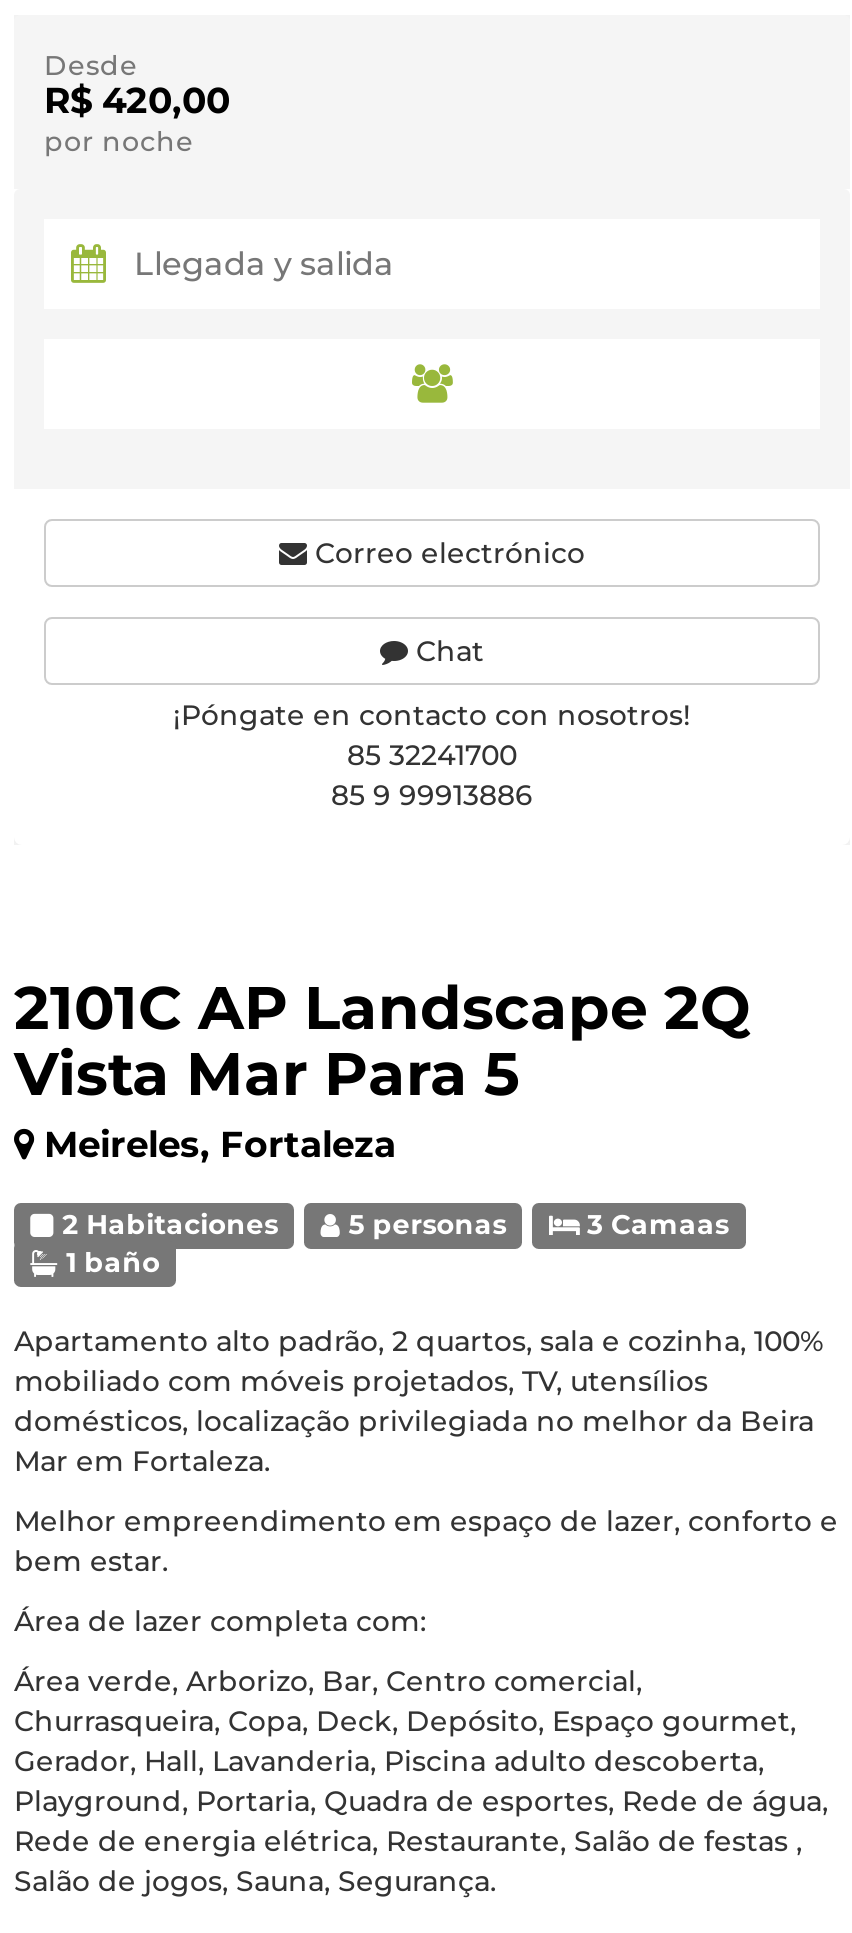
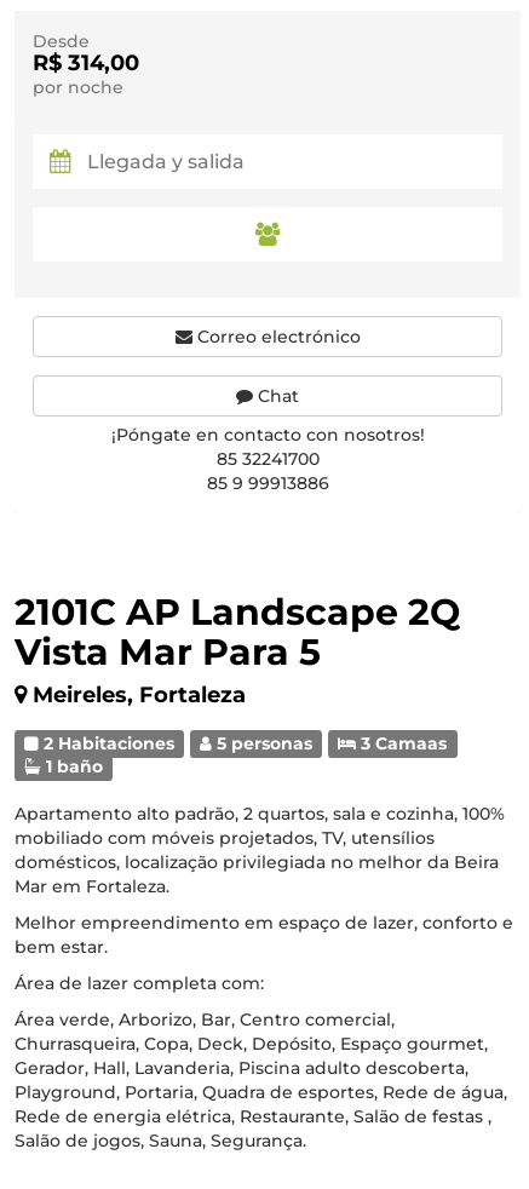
- R$ 420,00
+ R$ 314,00
